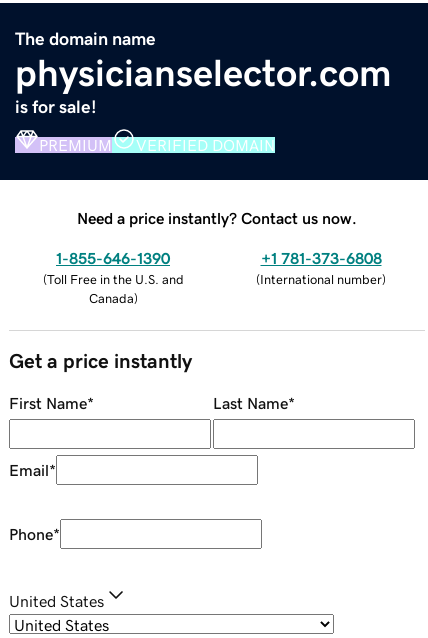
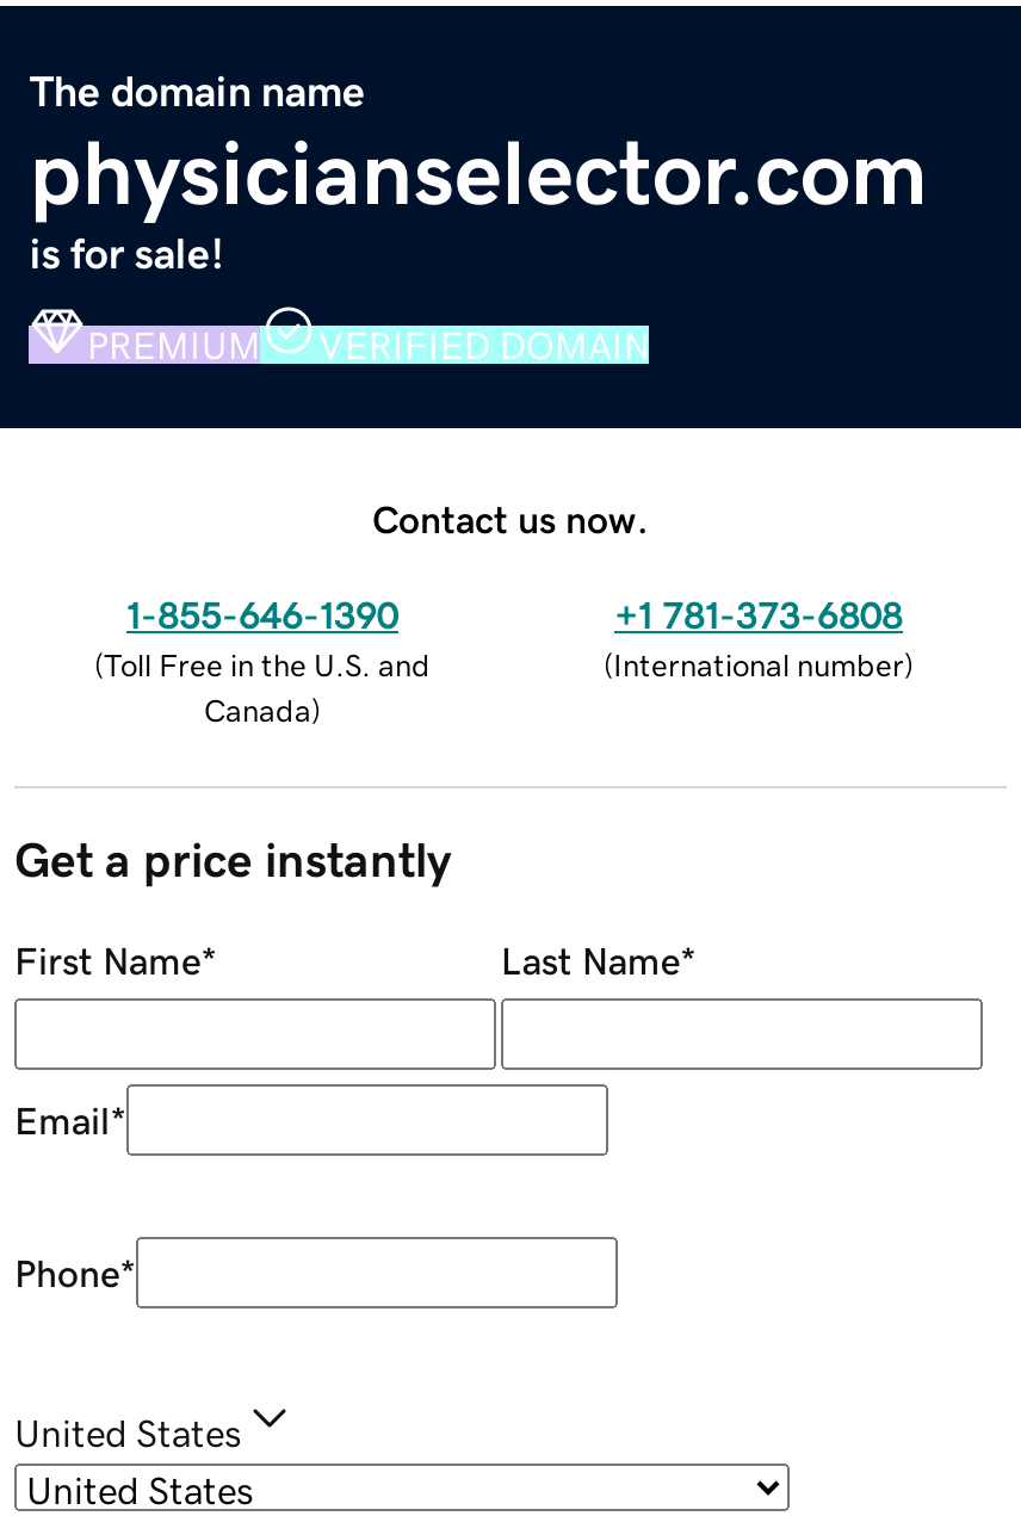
- Need a price instantly? Contact us now.
+ Contact us now.
